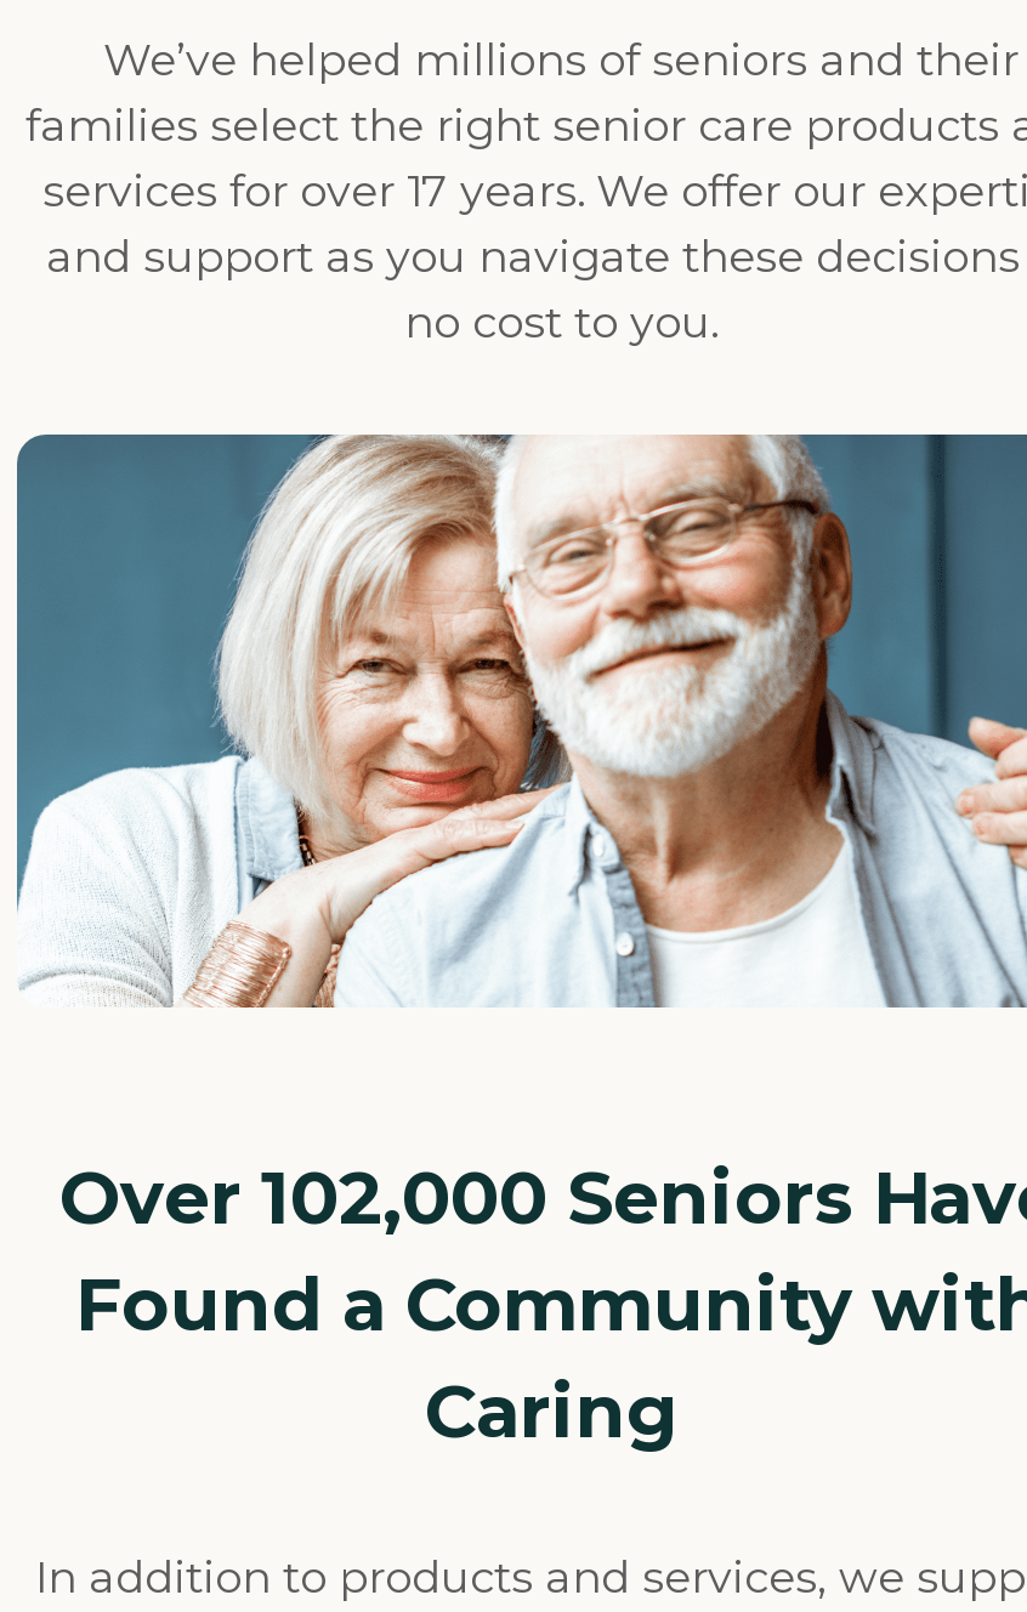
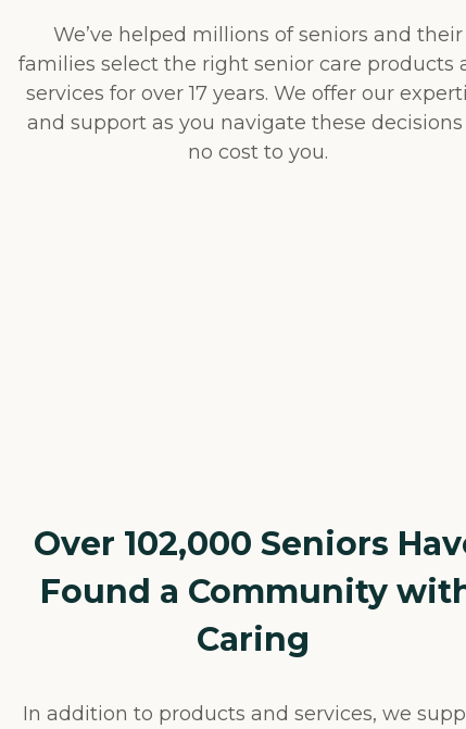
- [image]
